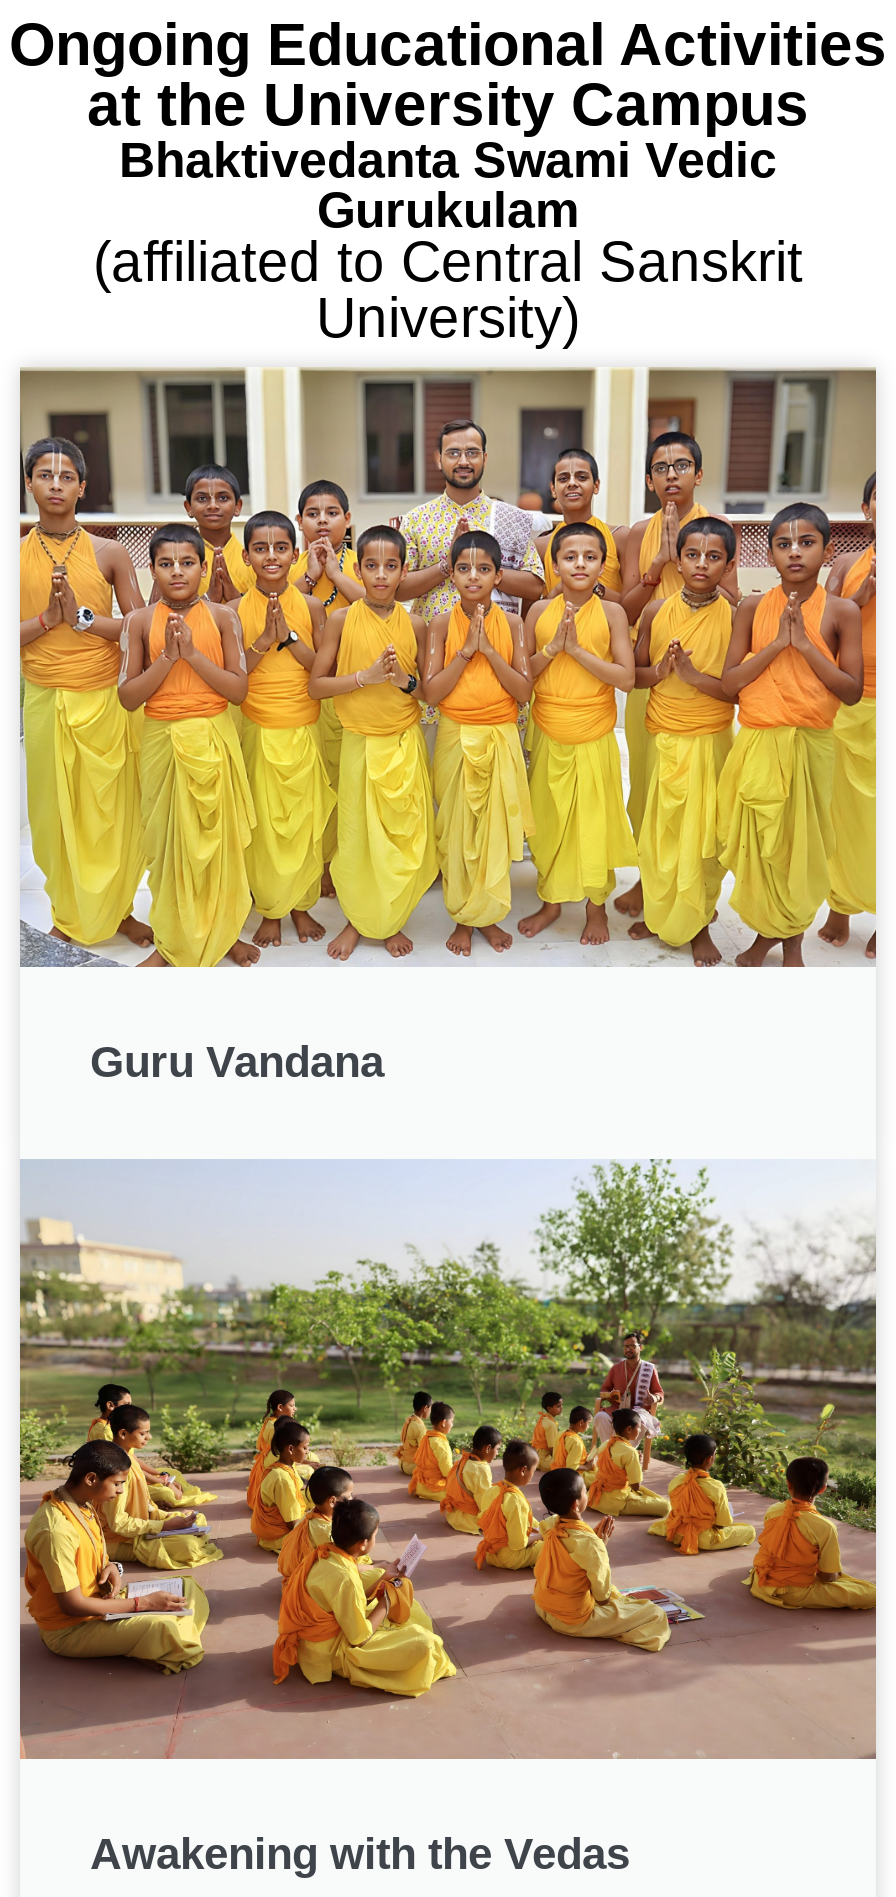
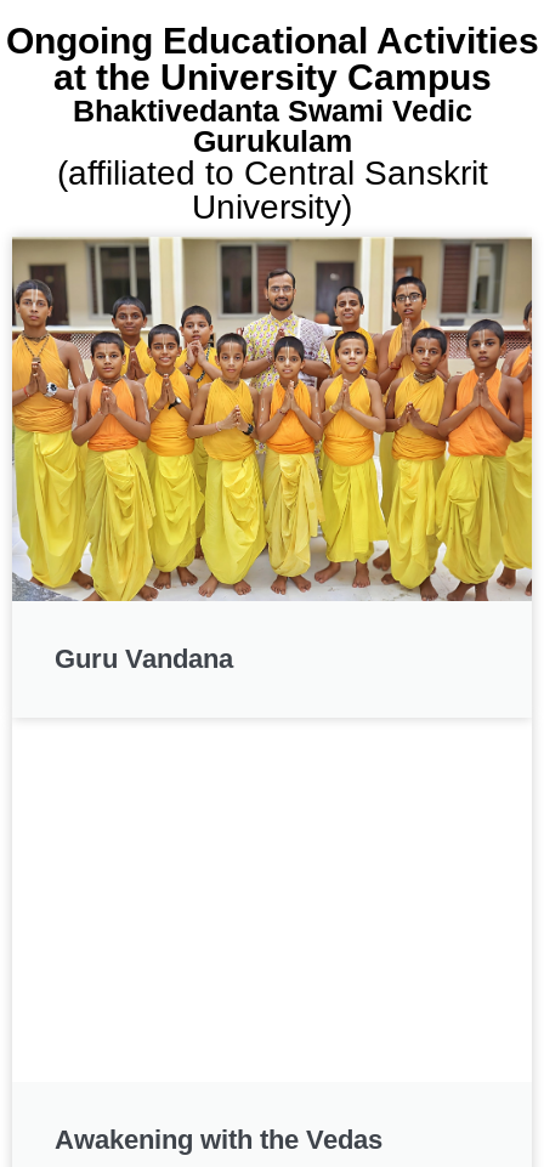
- [image]
